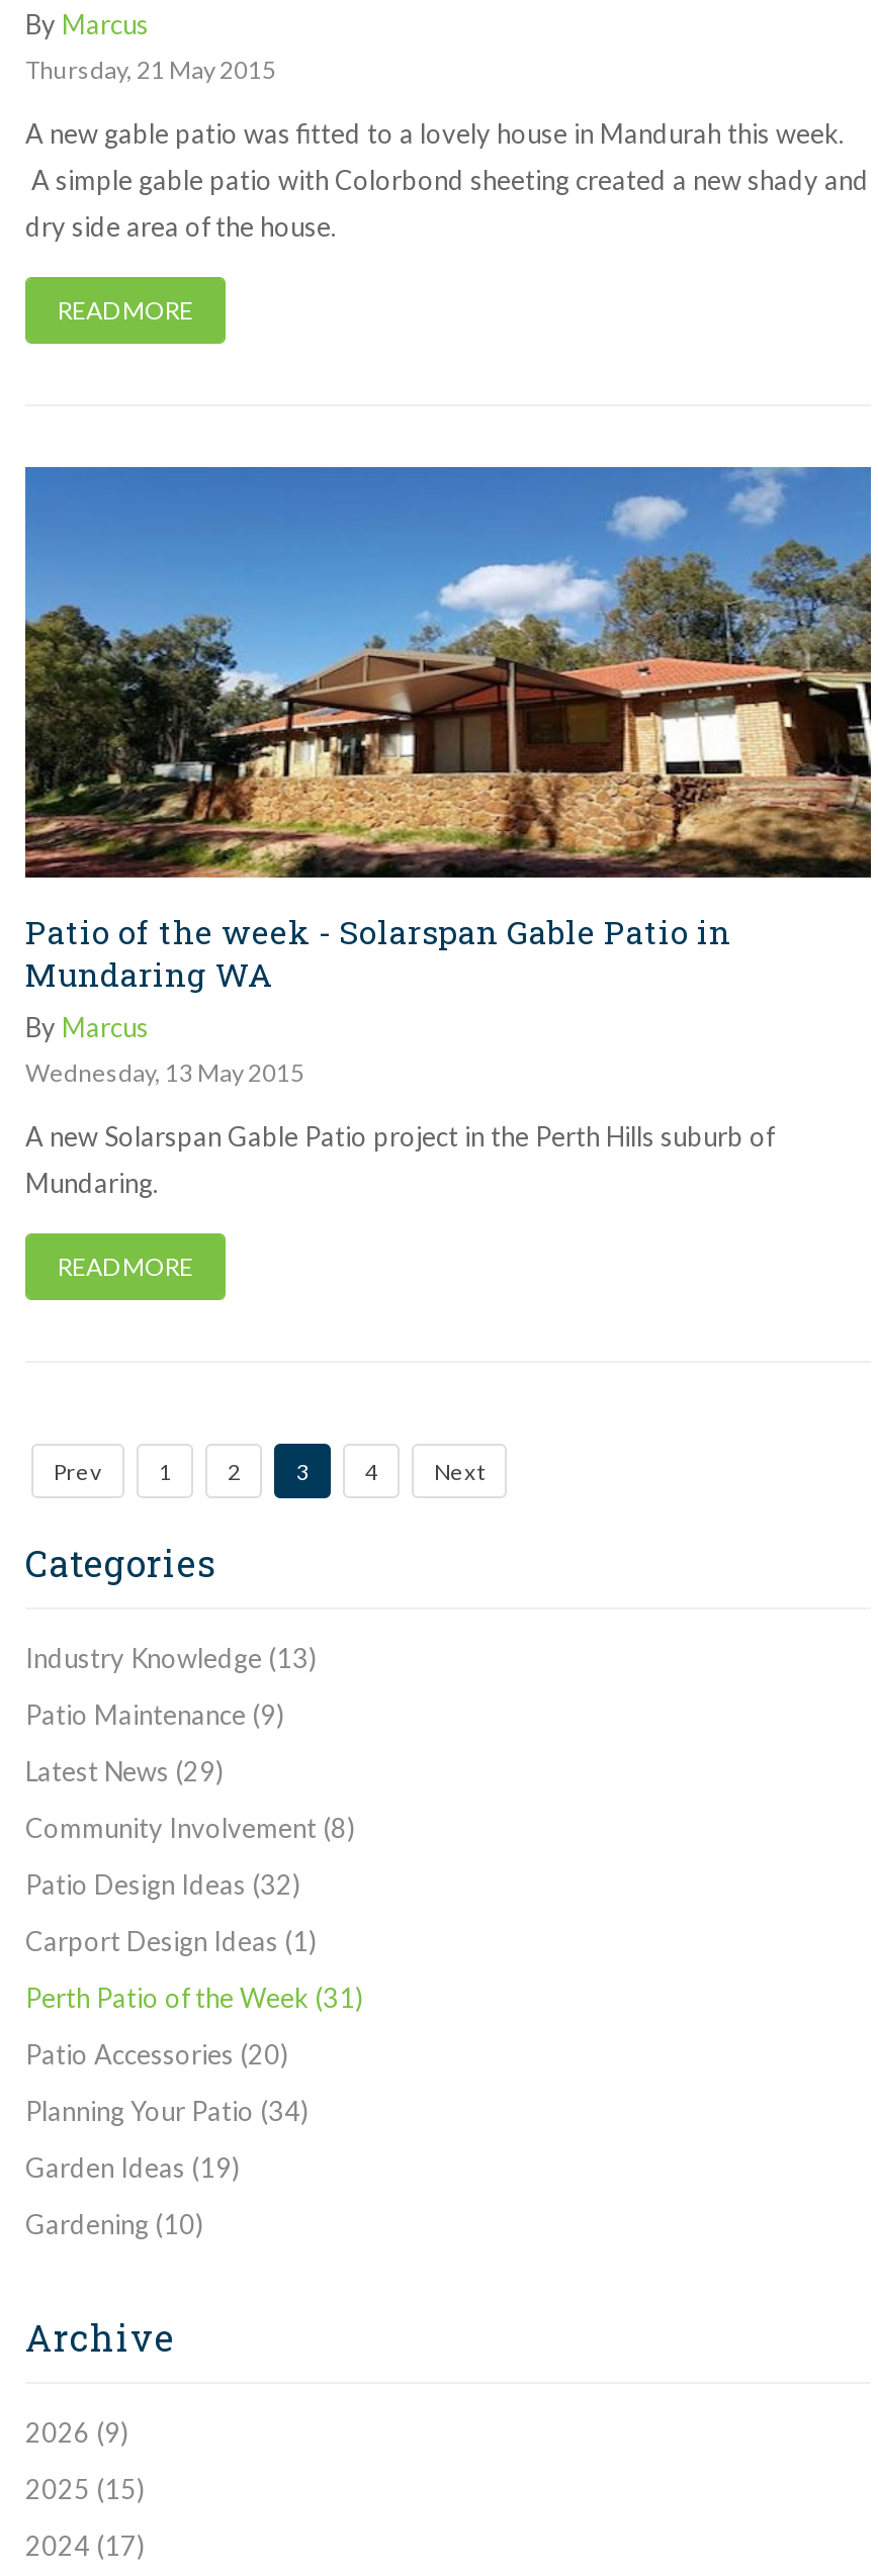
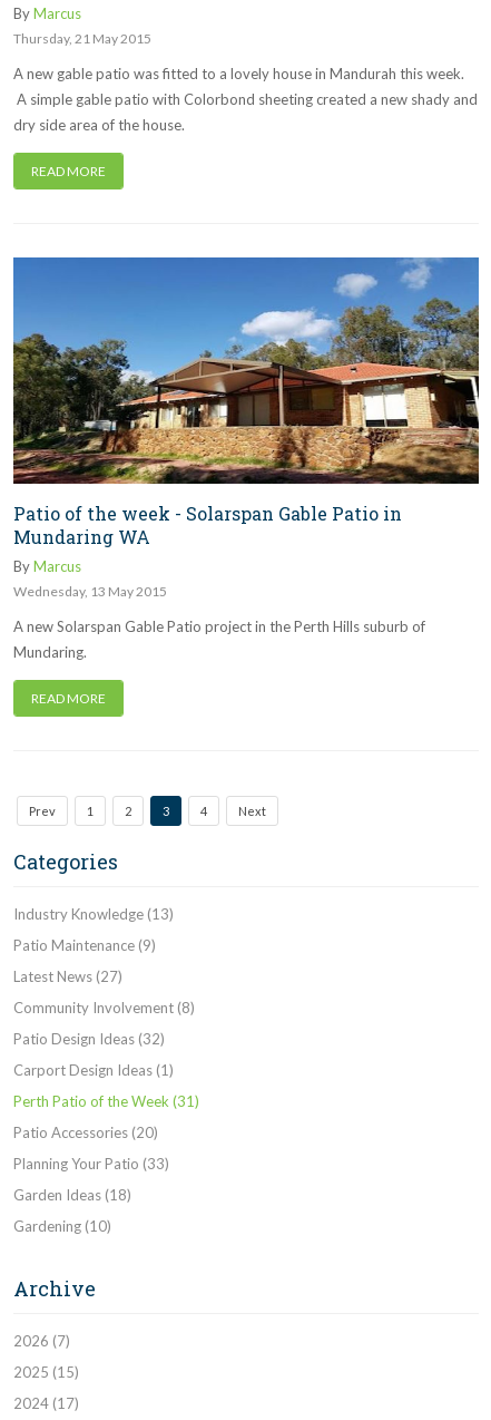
- Latest News (29)
+ Latest News (27)

- Planning Your Patio (34)
+ Planning Your Patio (33)

- Garden Ideas (19)
+ Garden Ideas (18)

- 2026 (9)
+ 2026 (7)
